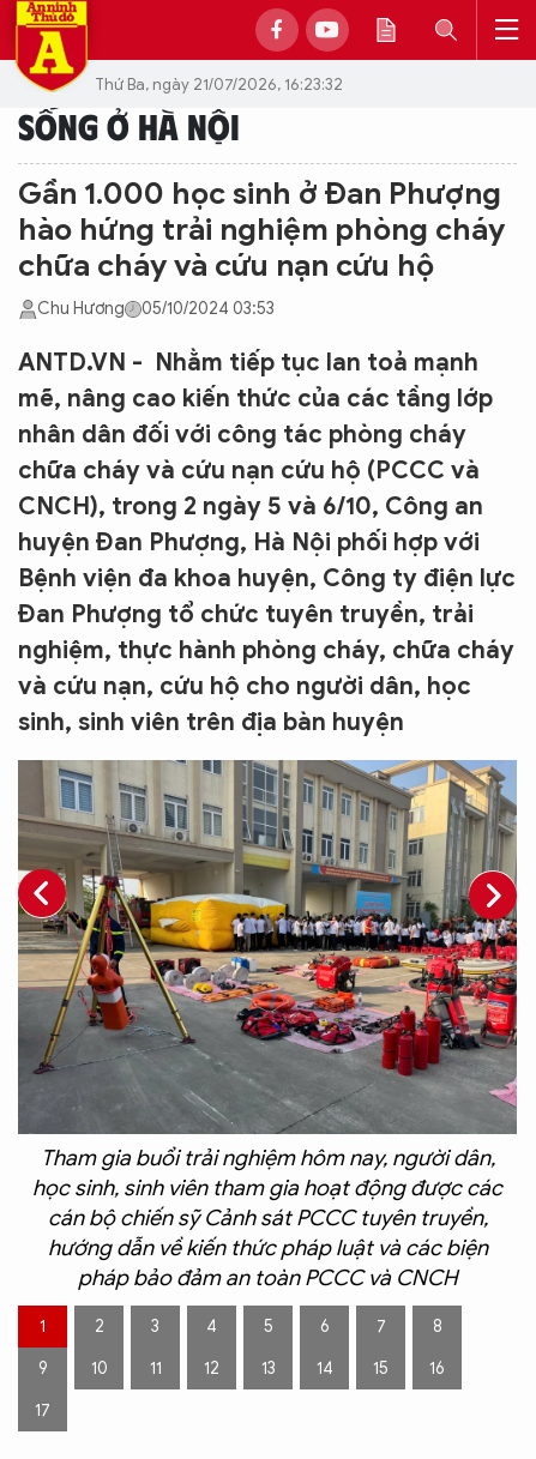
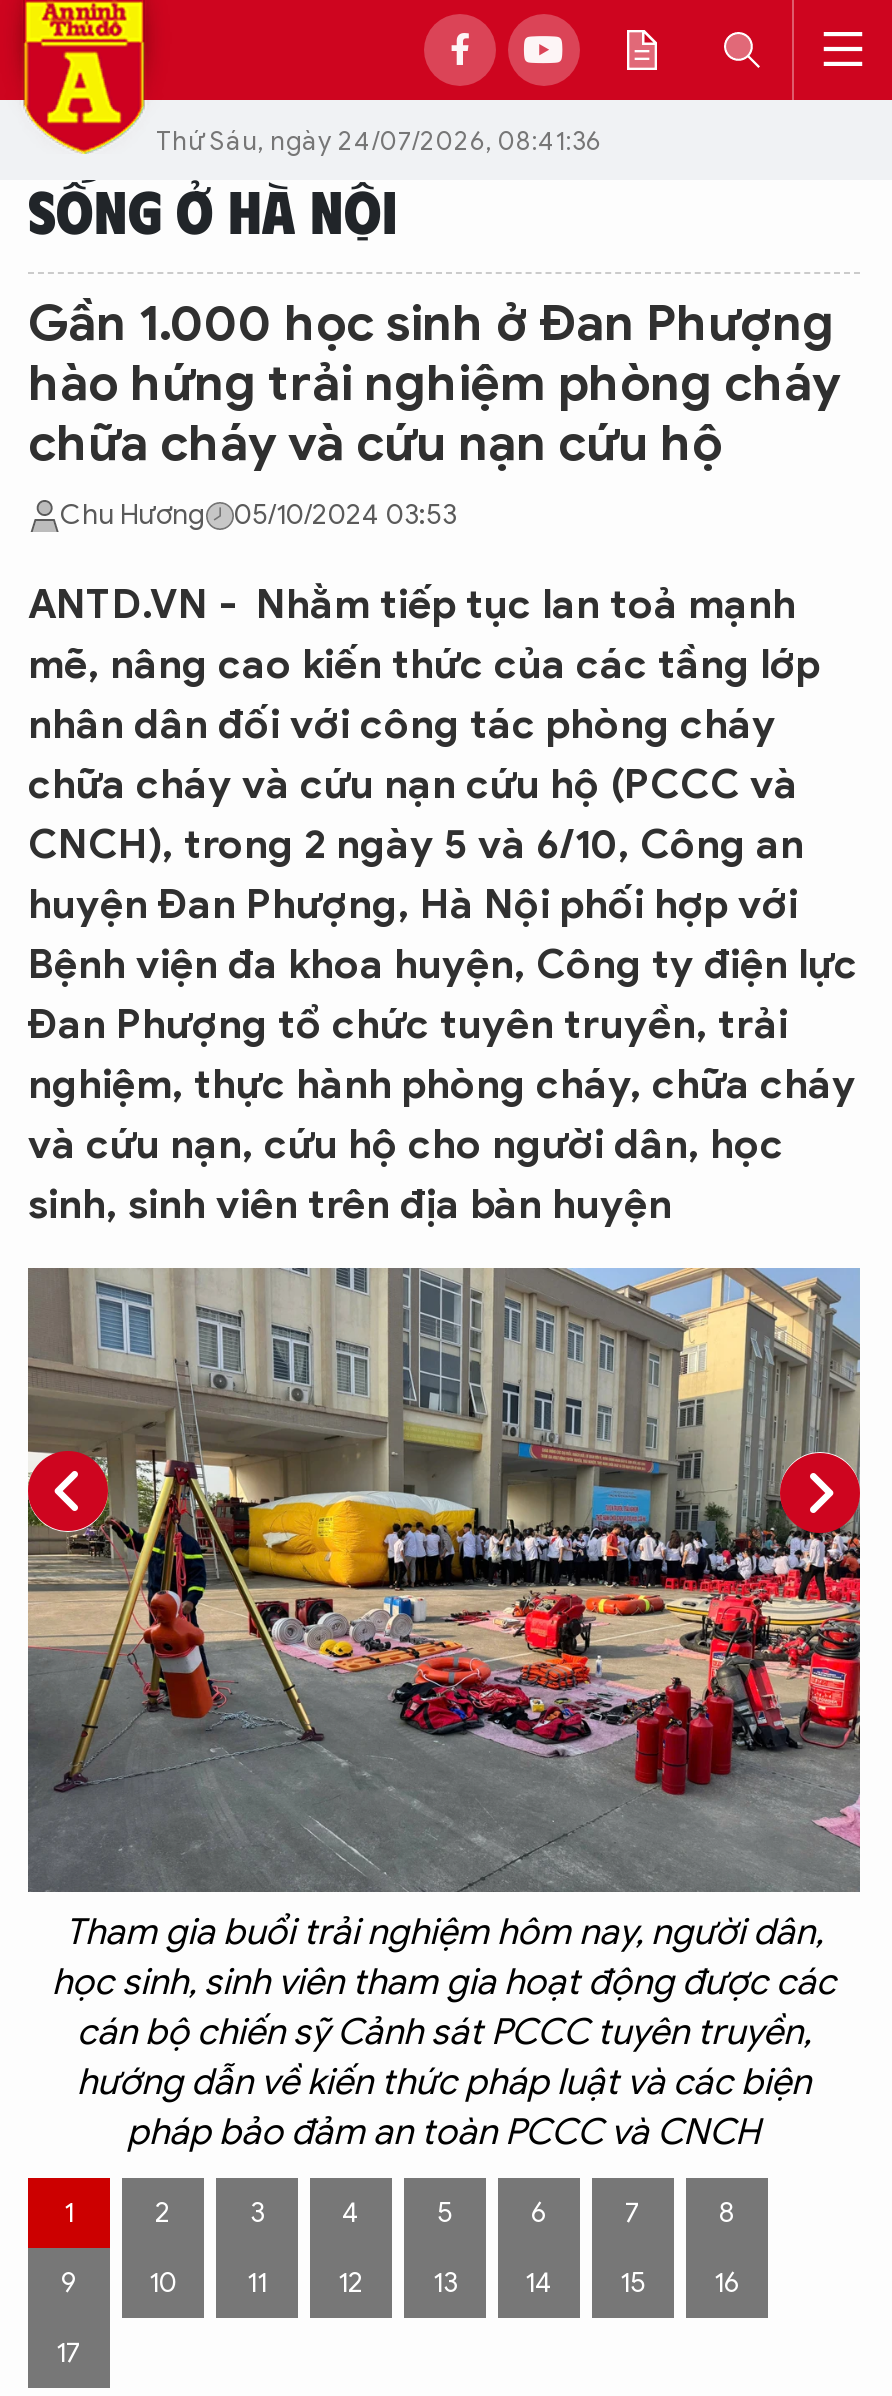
- Thứ Ba, ngày 21/07/2026, 16:23:32
+ Thứ Sáu, ngày 24/07/2026, 08:41:36
